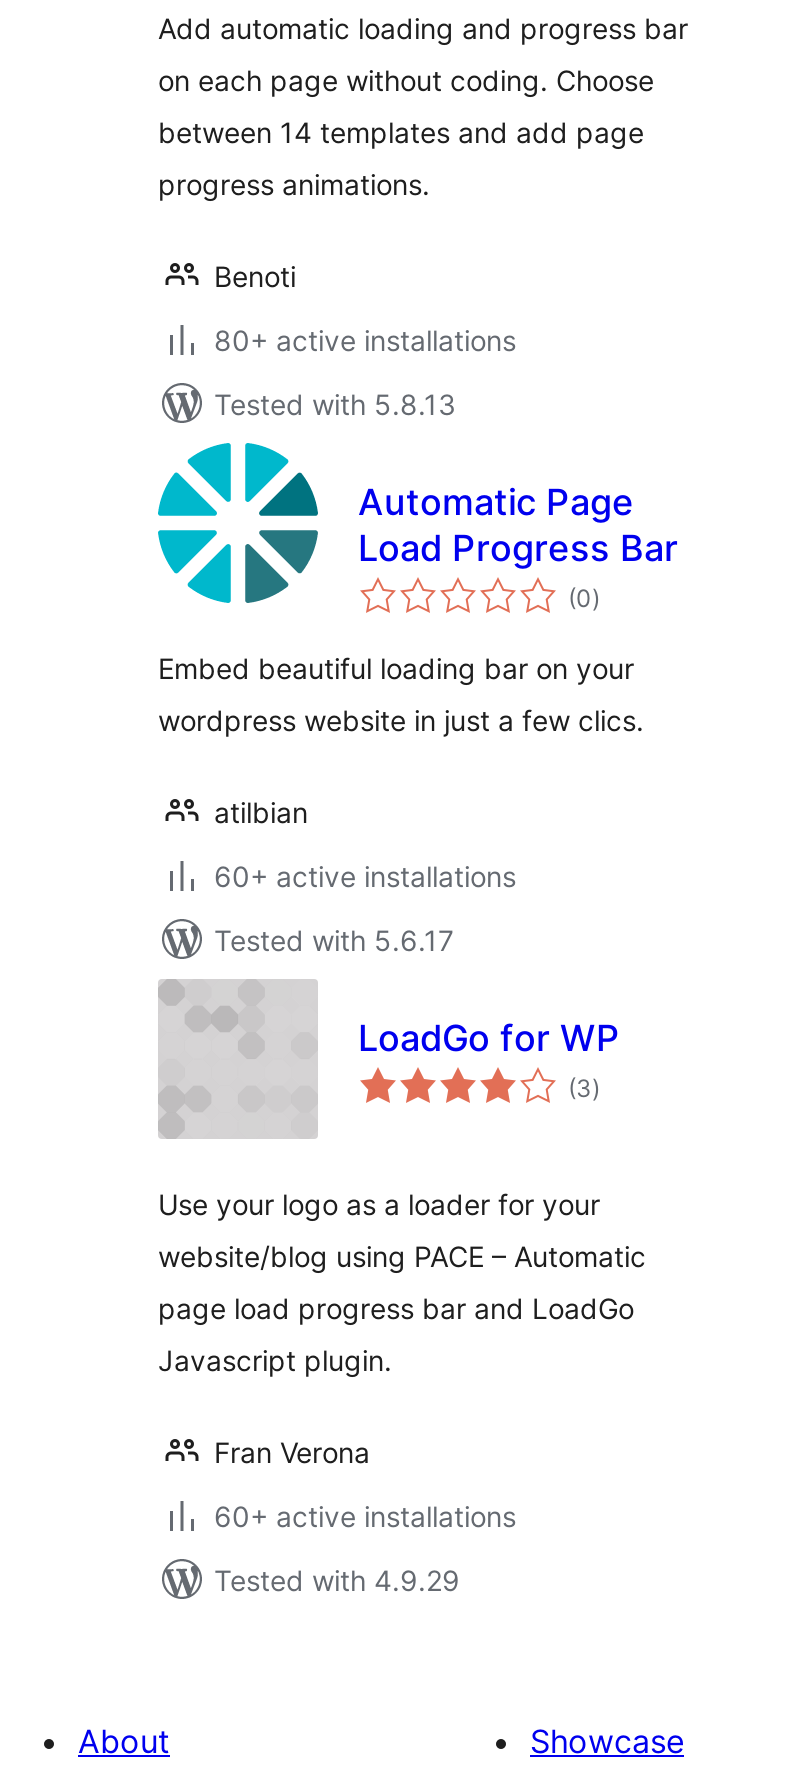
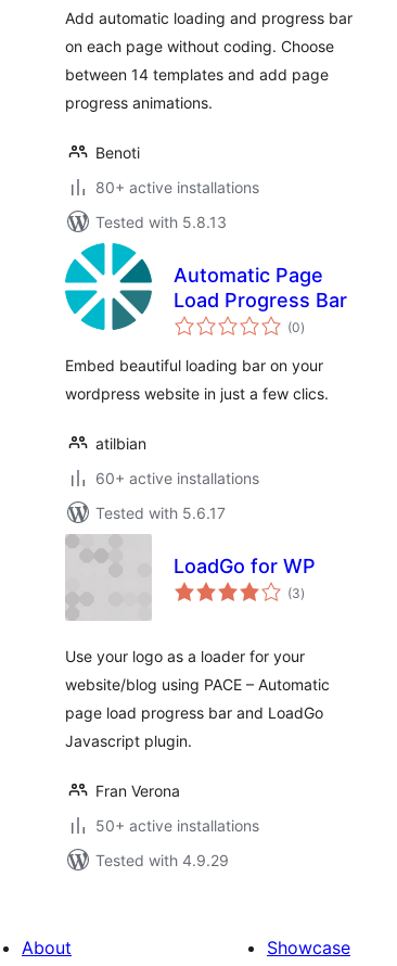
- 60+ active installations
+ 50+ active installations
